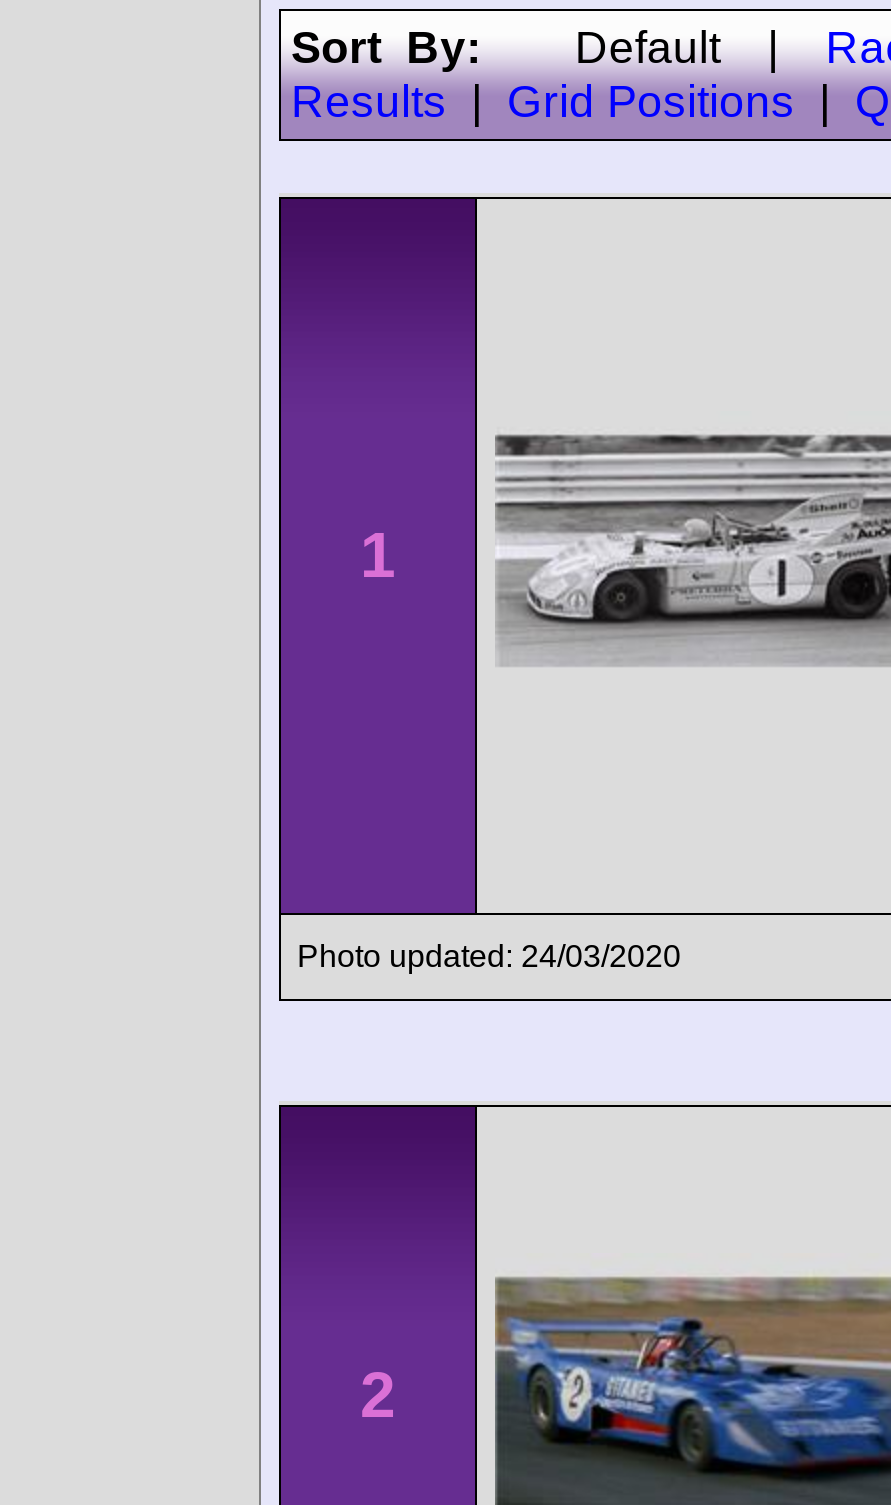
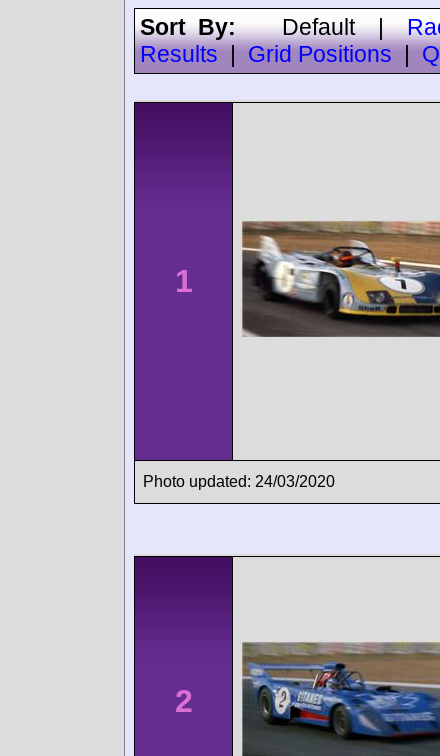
- [image]
+ [image]
